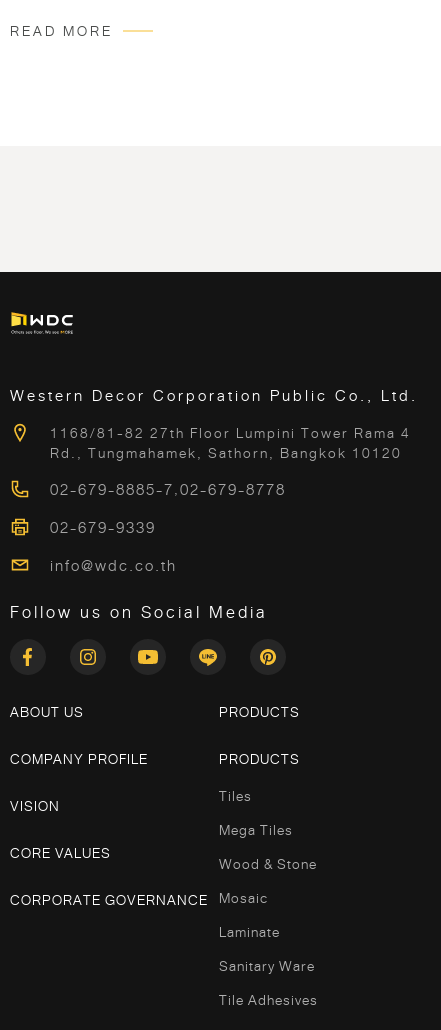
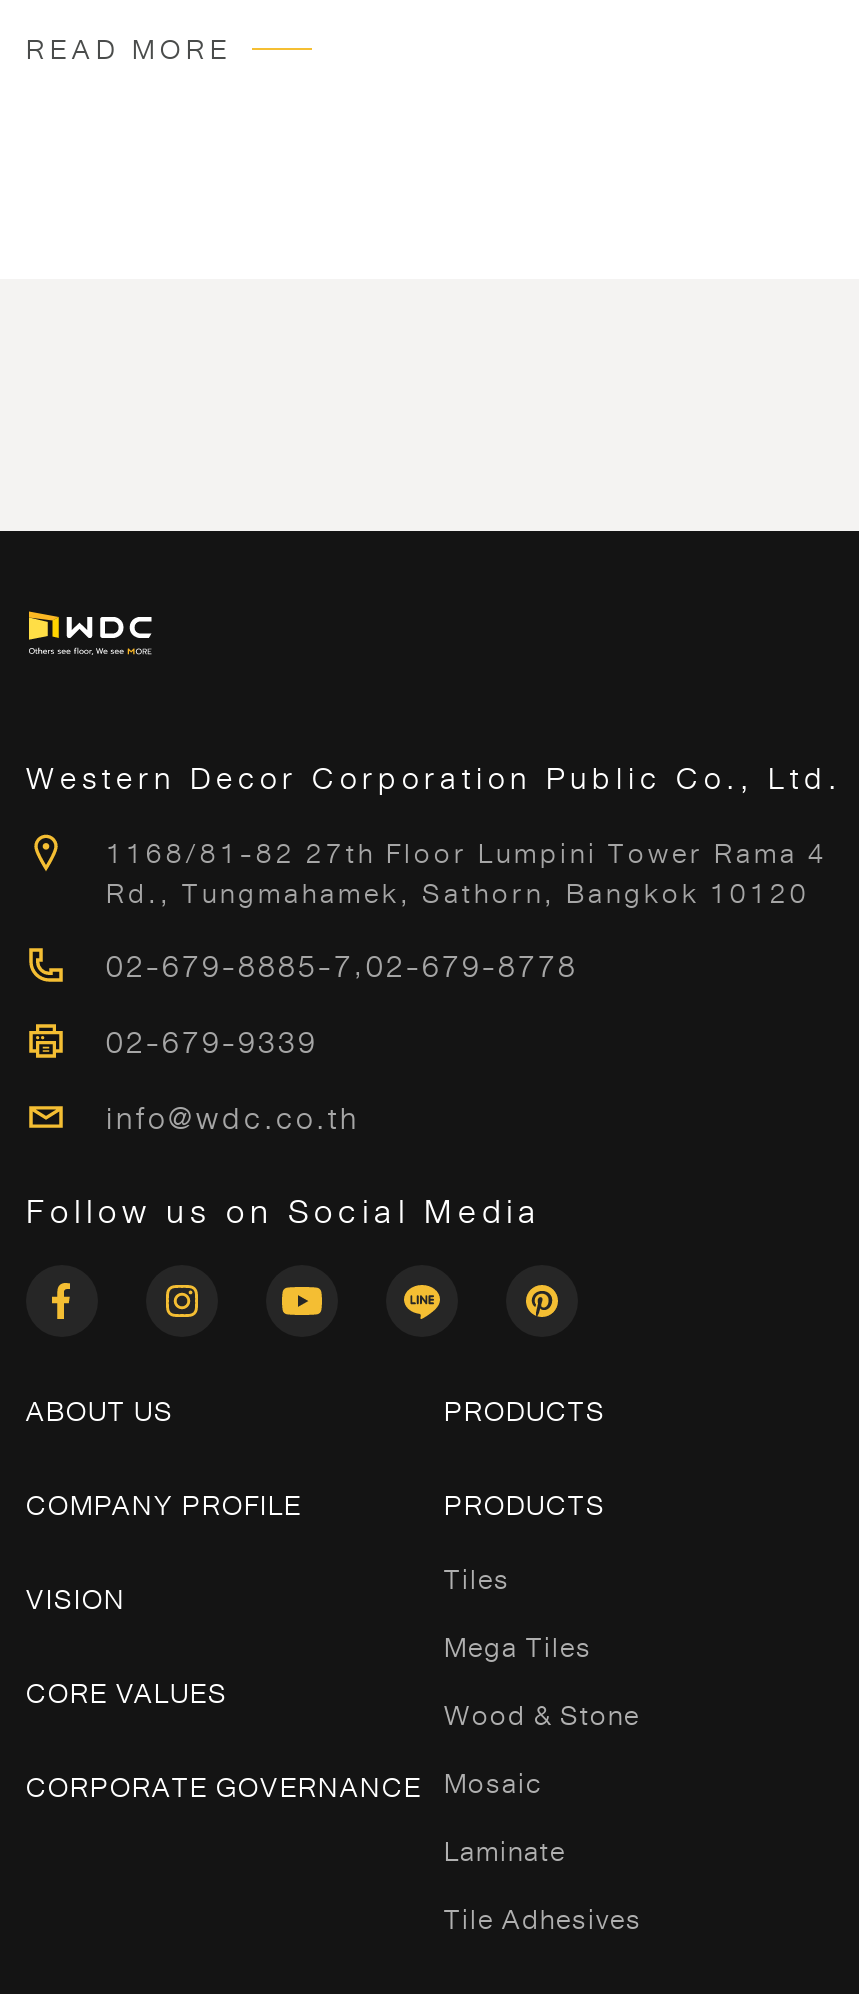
- Sanitary Ware
